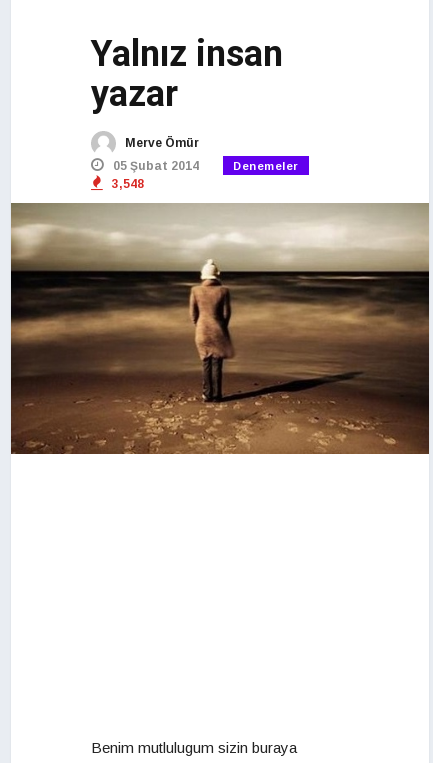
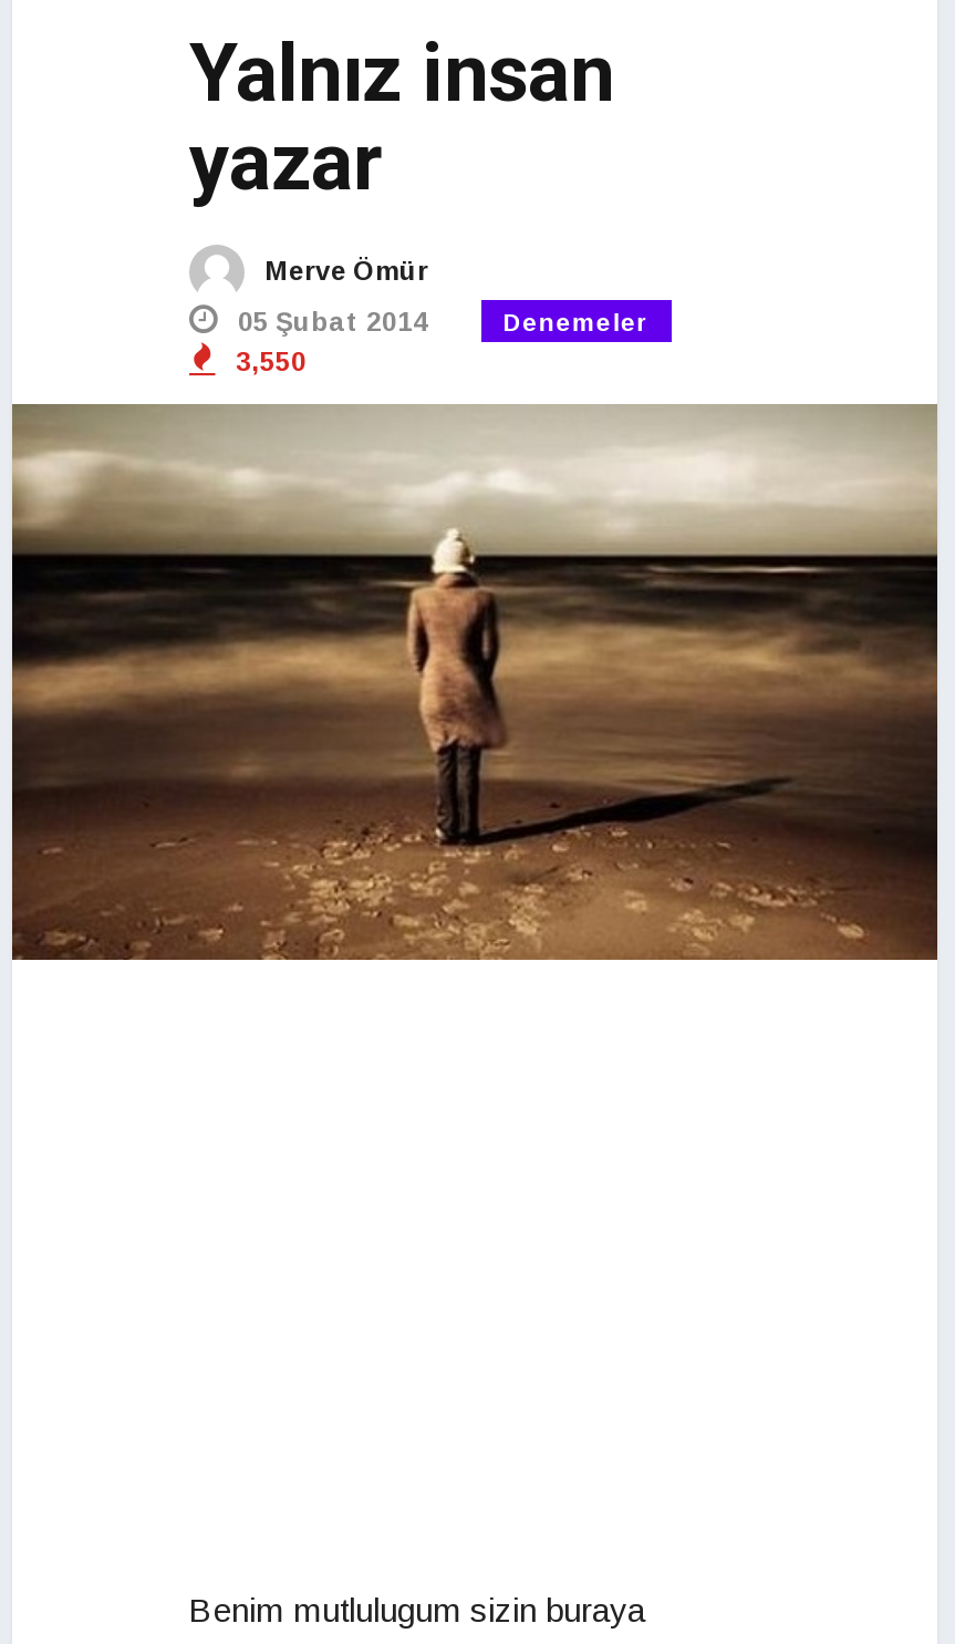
- 3,548
+ 3,550
